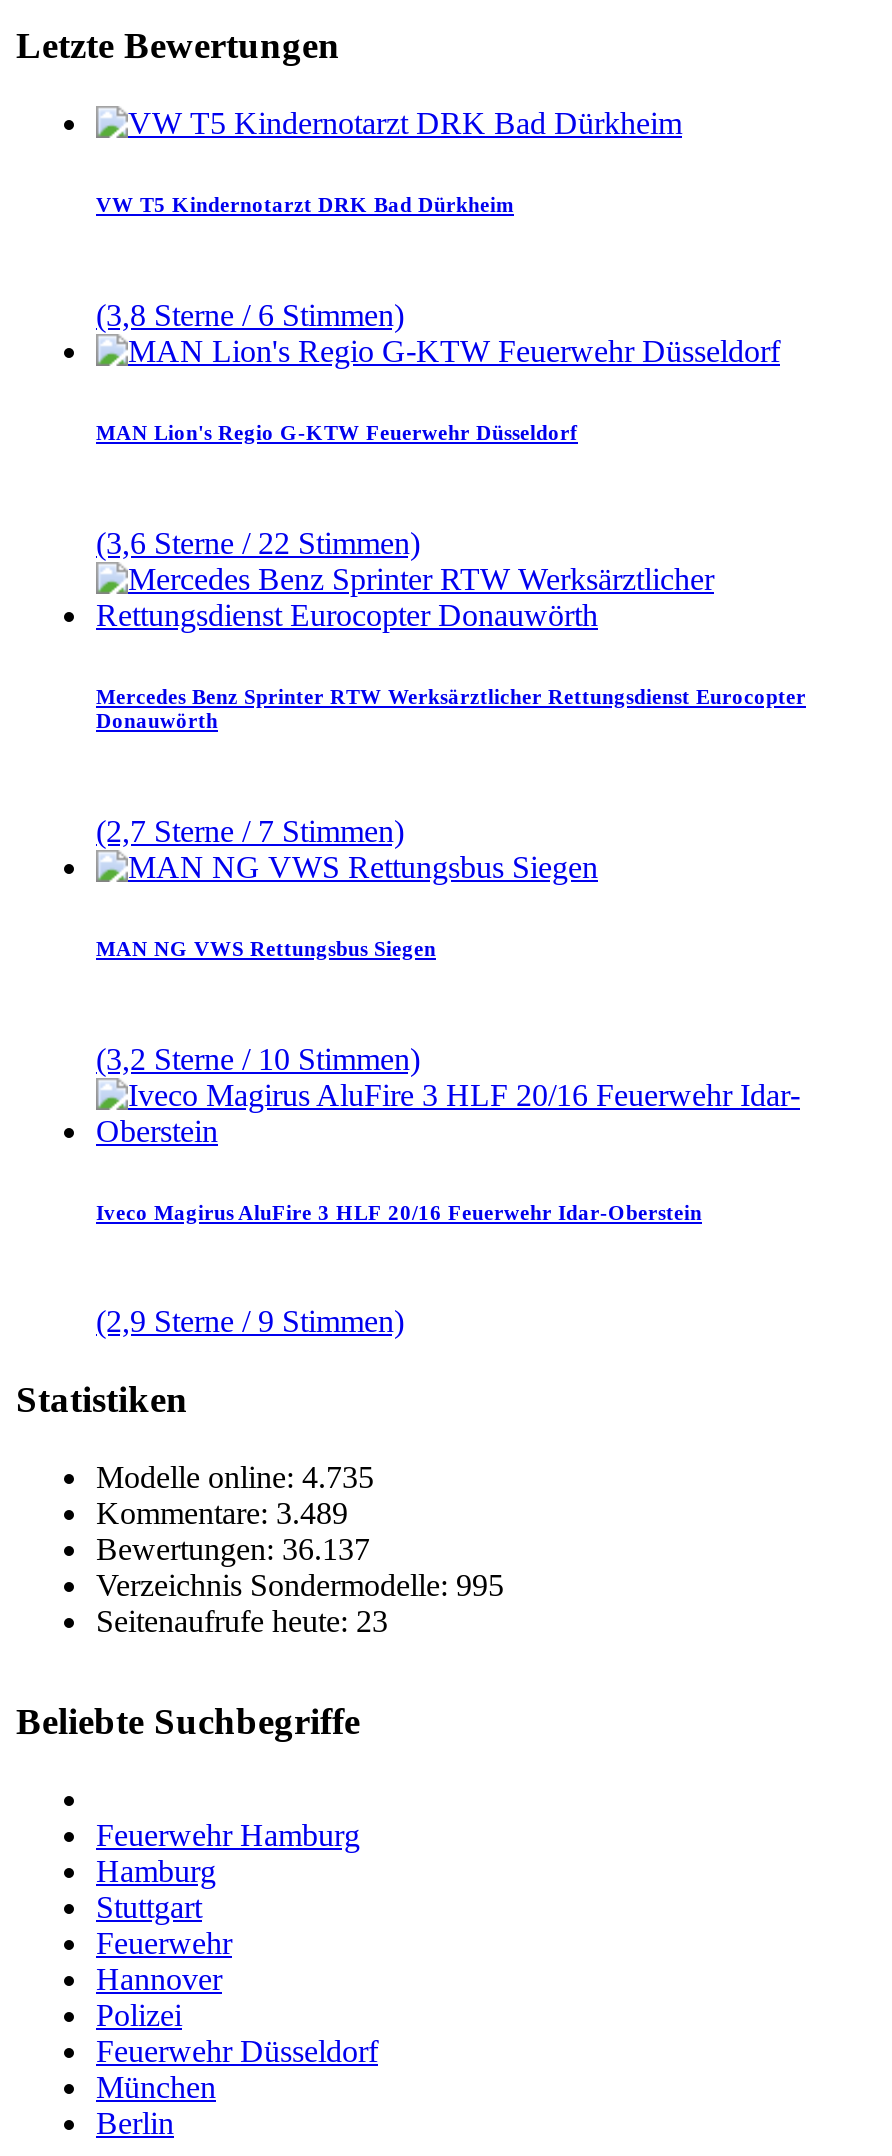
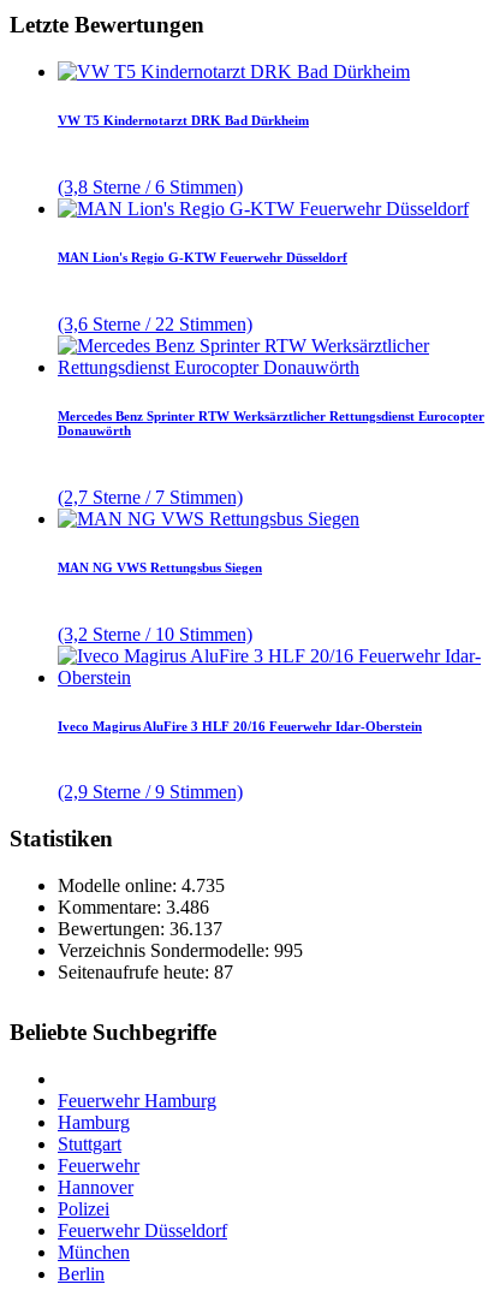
- Kommentare: 3.489
+ Kommentare: 3.486

- Seitenaufrufe heute: 23
+ Seitenaufrufe heute: 87
